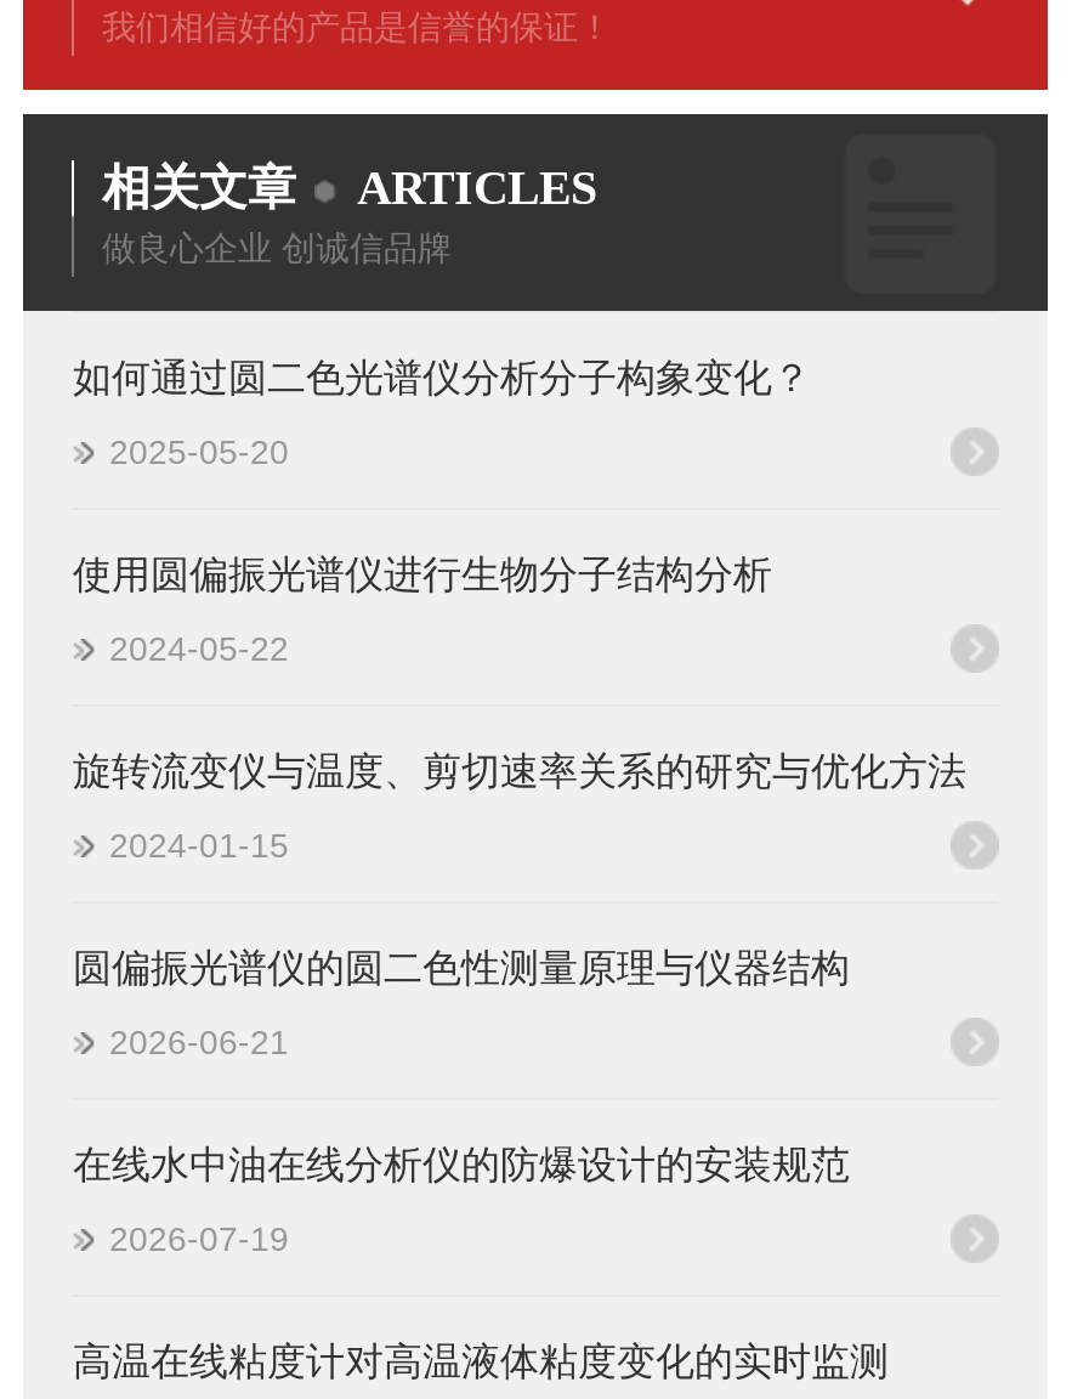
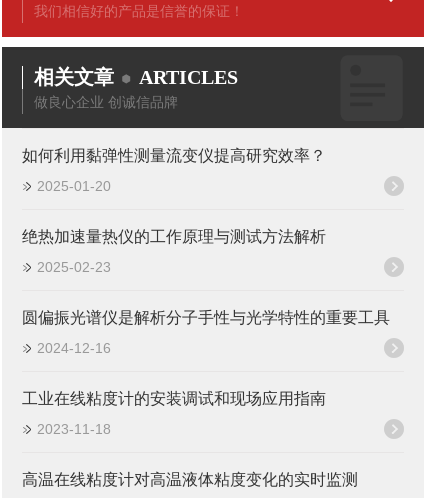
- 如何通过圆二色光谱仪分析分子构象变化？
- 2025-05-20
- 使用圆偏振光谱仪进行生物分子结构分析
- 2024-05-22
- 旋转流变仪与温度、剪切速率关系的研究与优化方法
- 2024-01-15
- 圆偏振光谱仪的圆二色性测量原理与仪器结构
- 2026-06-21
- 在线水中油在线分析仪的防爆设计的安装规范
- 2026-07-19
+ 如何利用黏弹性测量流变仪提高研究效率？
+ 2025-01-20
+ 绝热加速量热仪的工作原理与测试方法解析
+ 2025-02-23
+ 圆偏振光谱仪是解析分子手性与光学特性的重要工具
+ 2024-12-16
+ 工业在线粘度计的安装调试和现场应用指南
+ 2023-11-18
